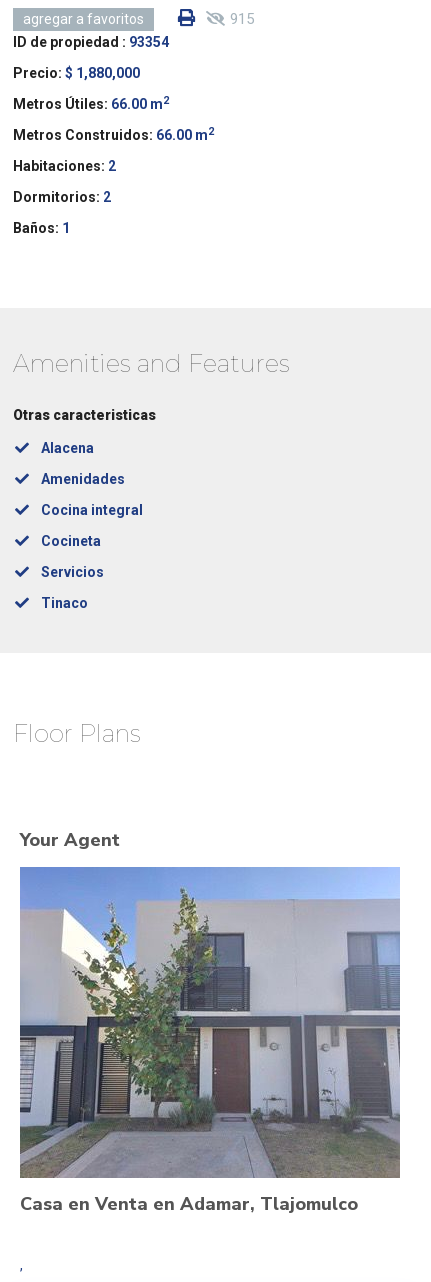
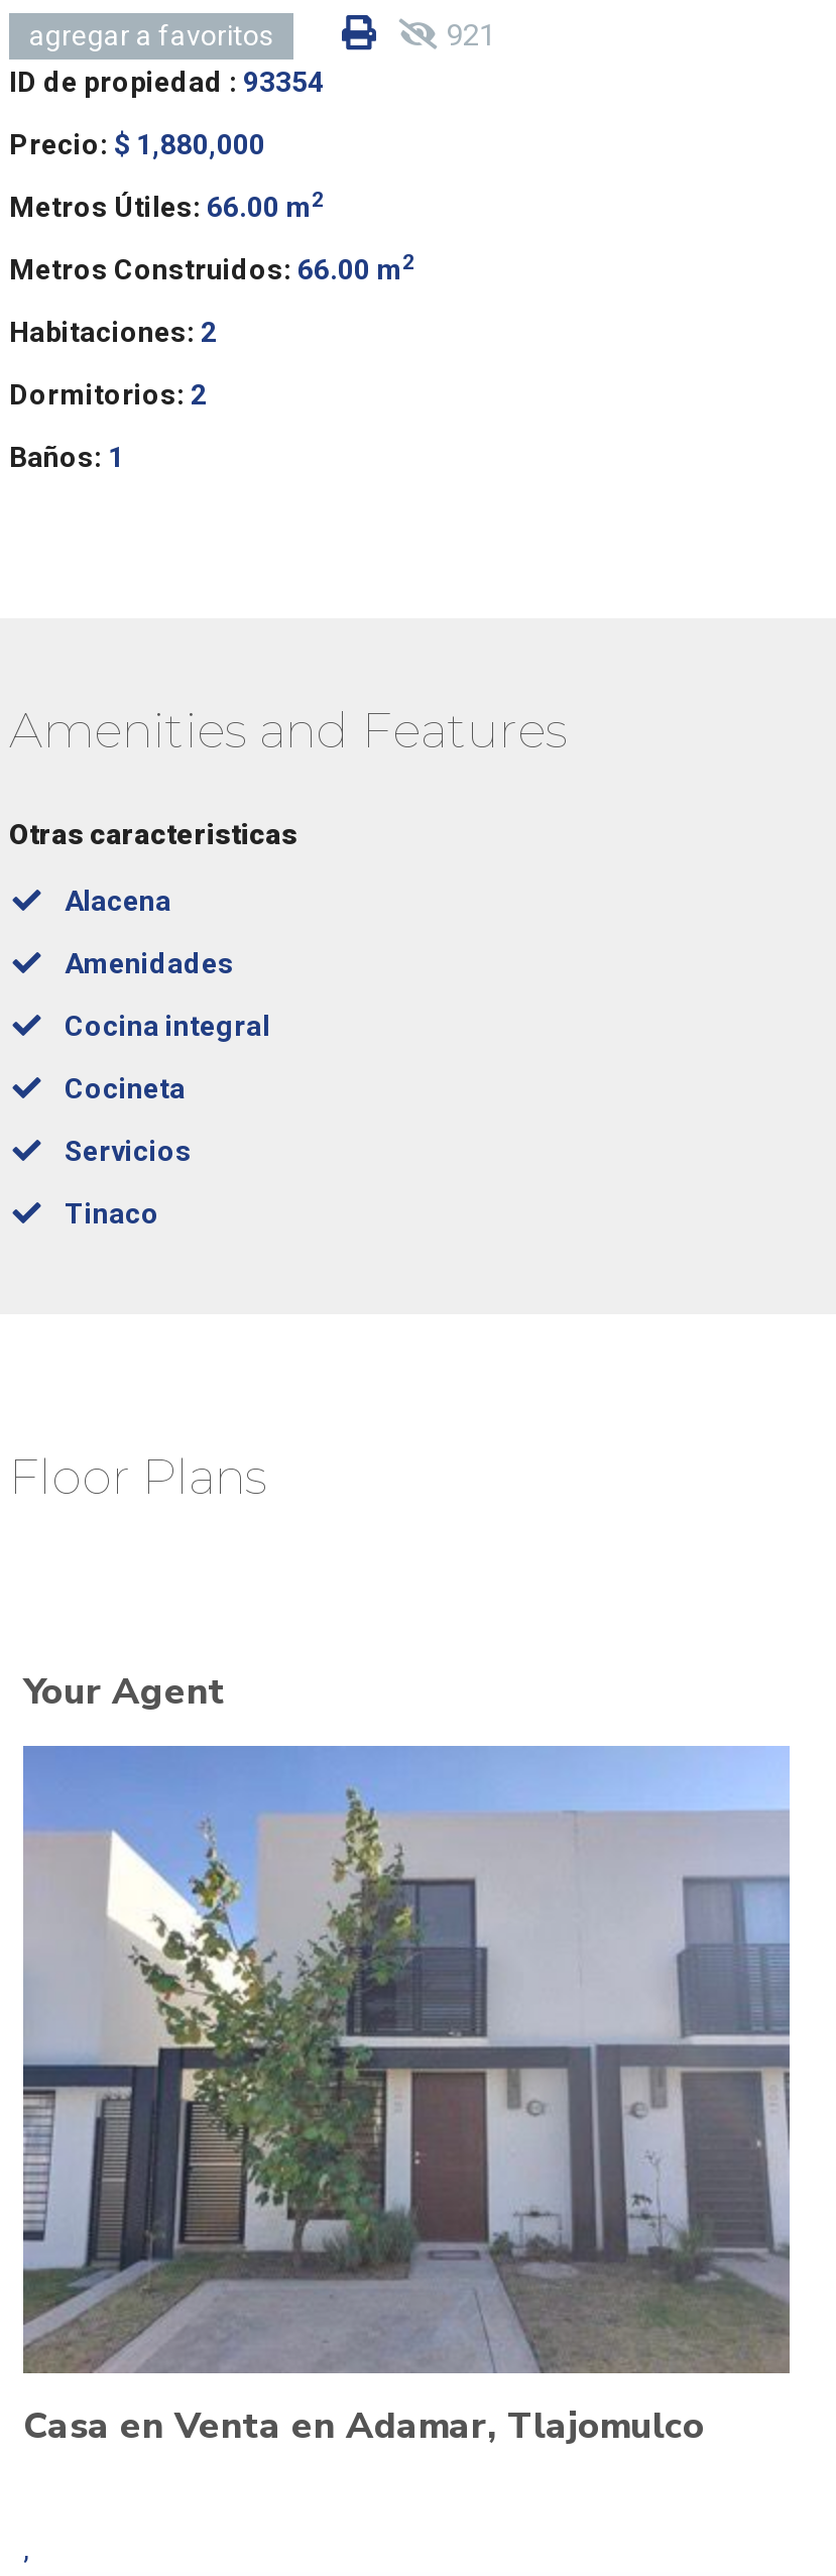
- 915
+ 921
